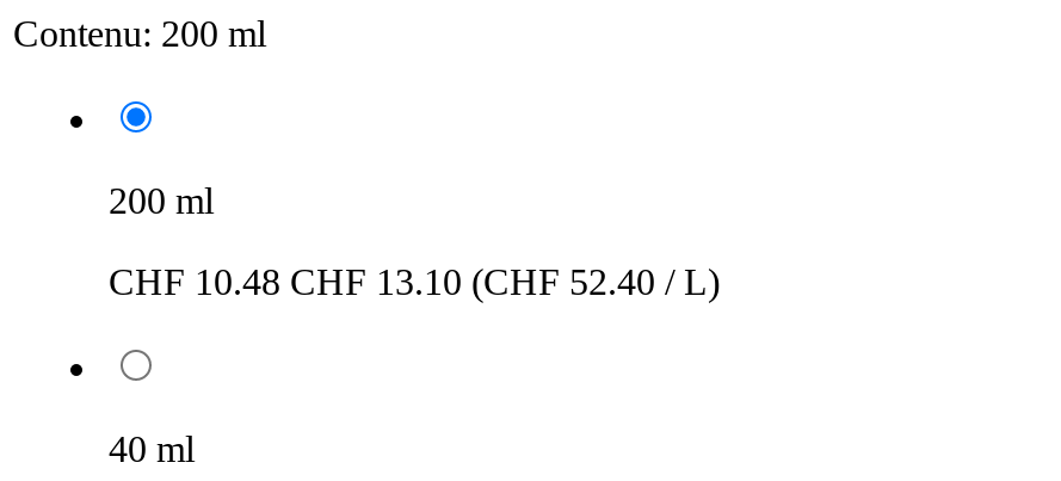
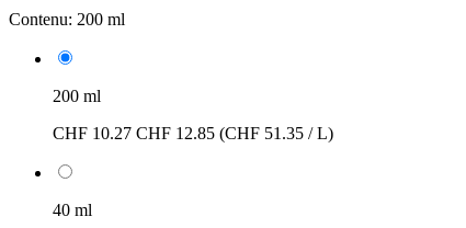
- CHF 10.48 CHF 13.10 (CHF 52.40 / L)
+ CHF 10.27 CHF 12.85 (CHF 51.35 / L)
